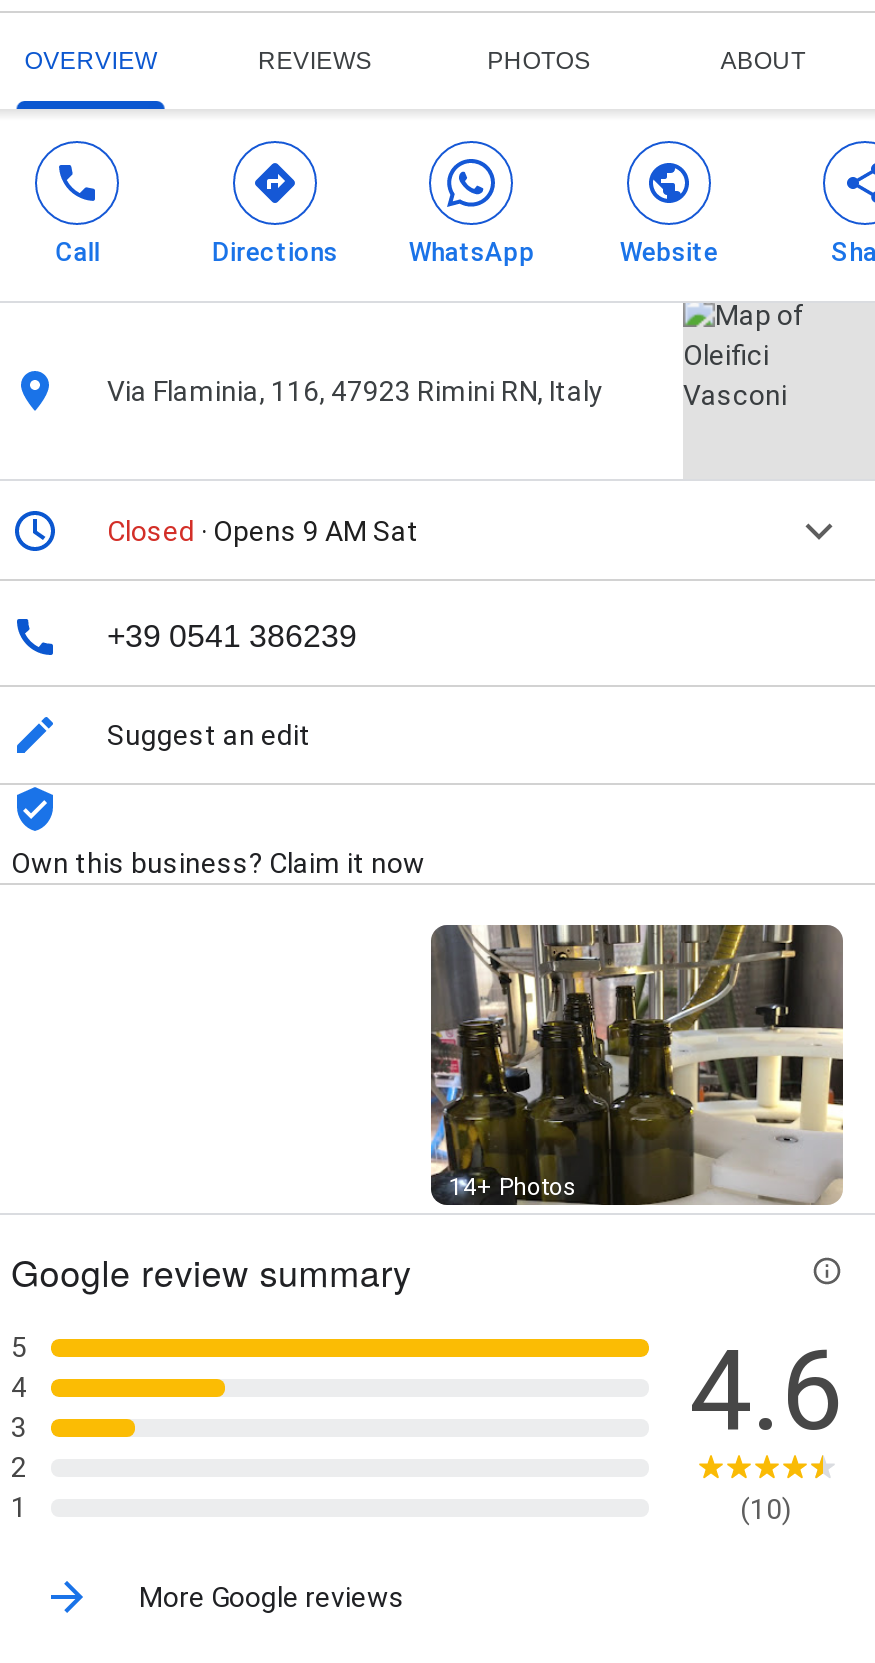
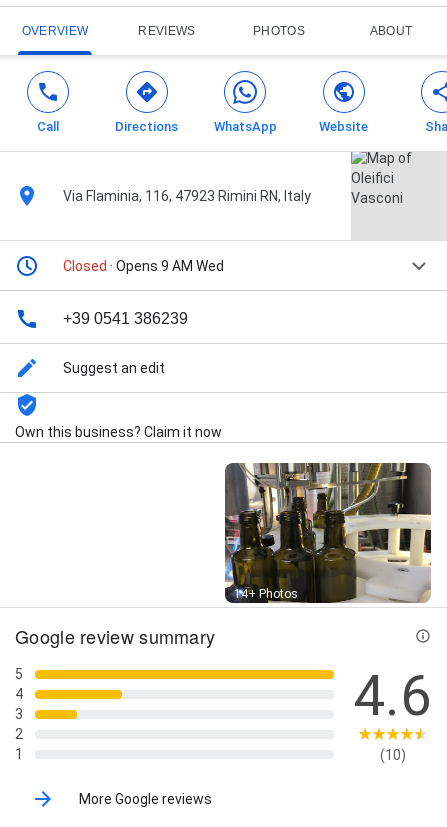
- Closed · Opens 9 AM Sat
+ Closed · Opens 9 AM Wed
